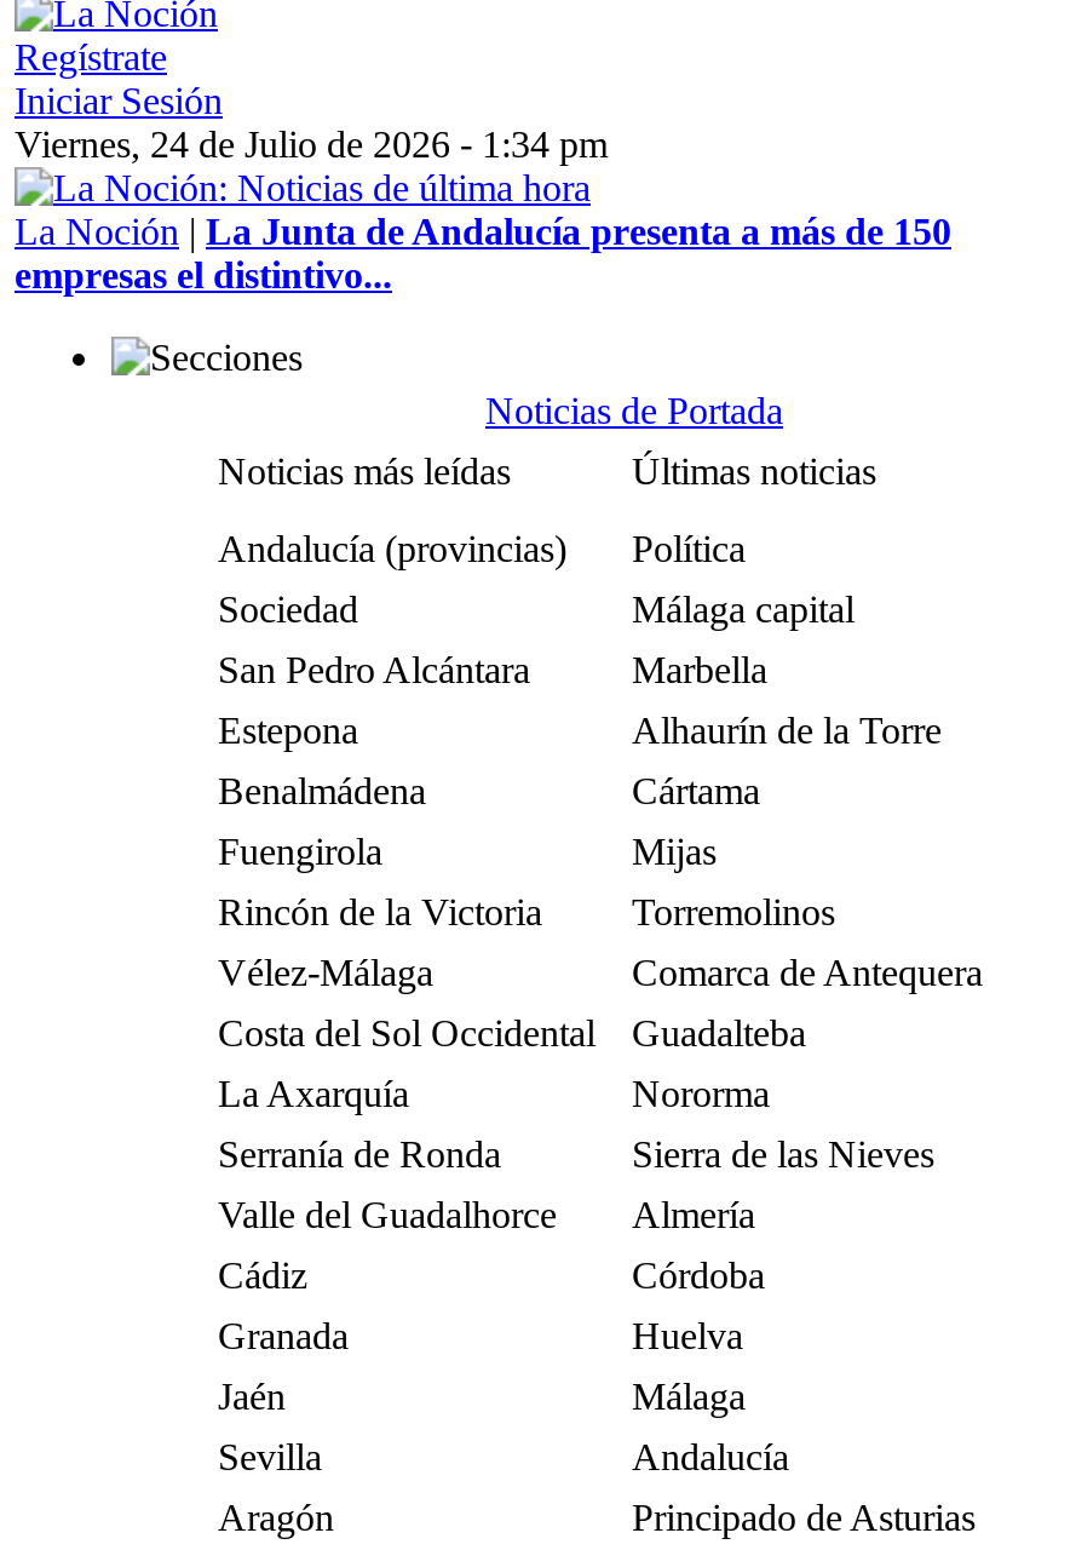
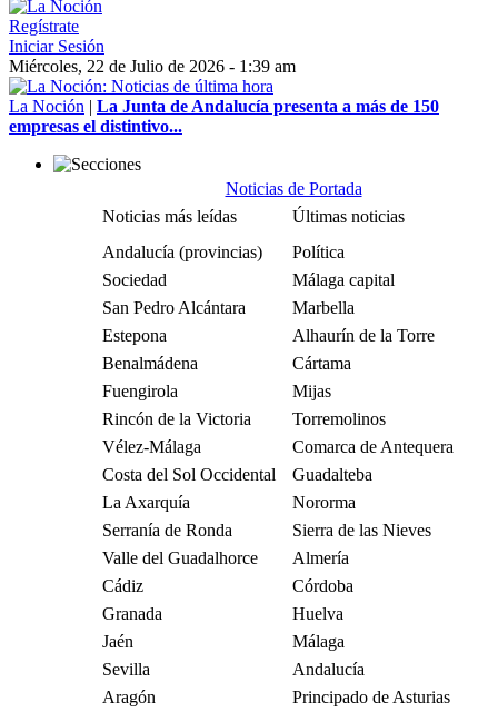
- Viernes, 24 de Julio de 2026 - 1:34 pm
+ Miércoles, 22 de Julio de 2026 - 1:39 am
